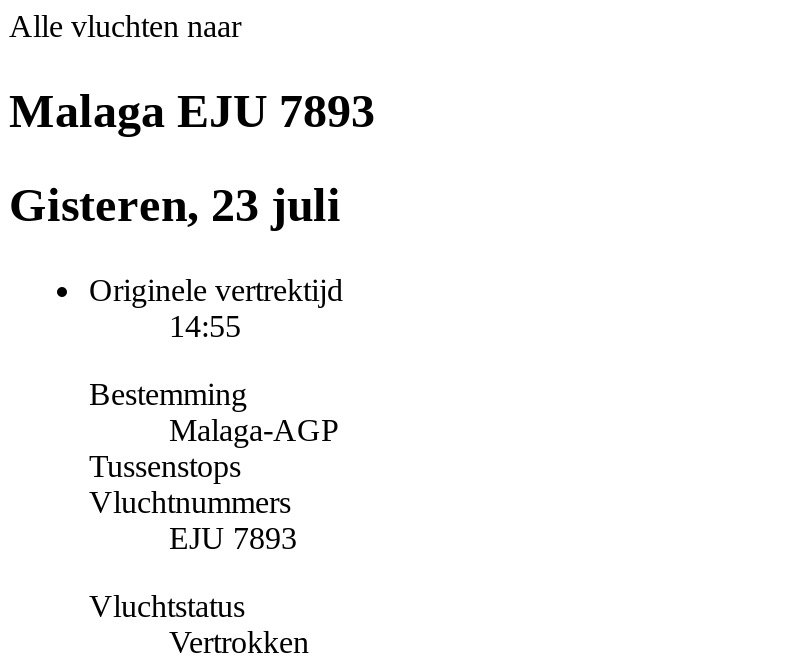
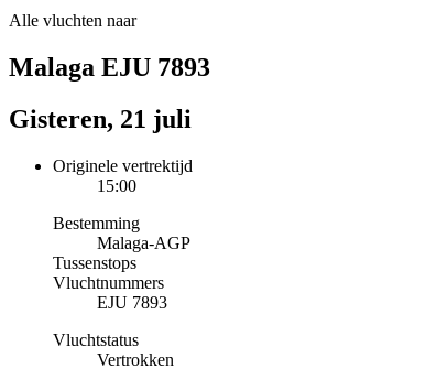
- Gisteren, 23 juli
+ Gisteren, 21 juli

- 14:55
+ 15:00
